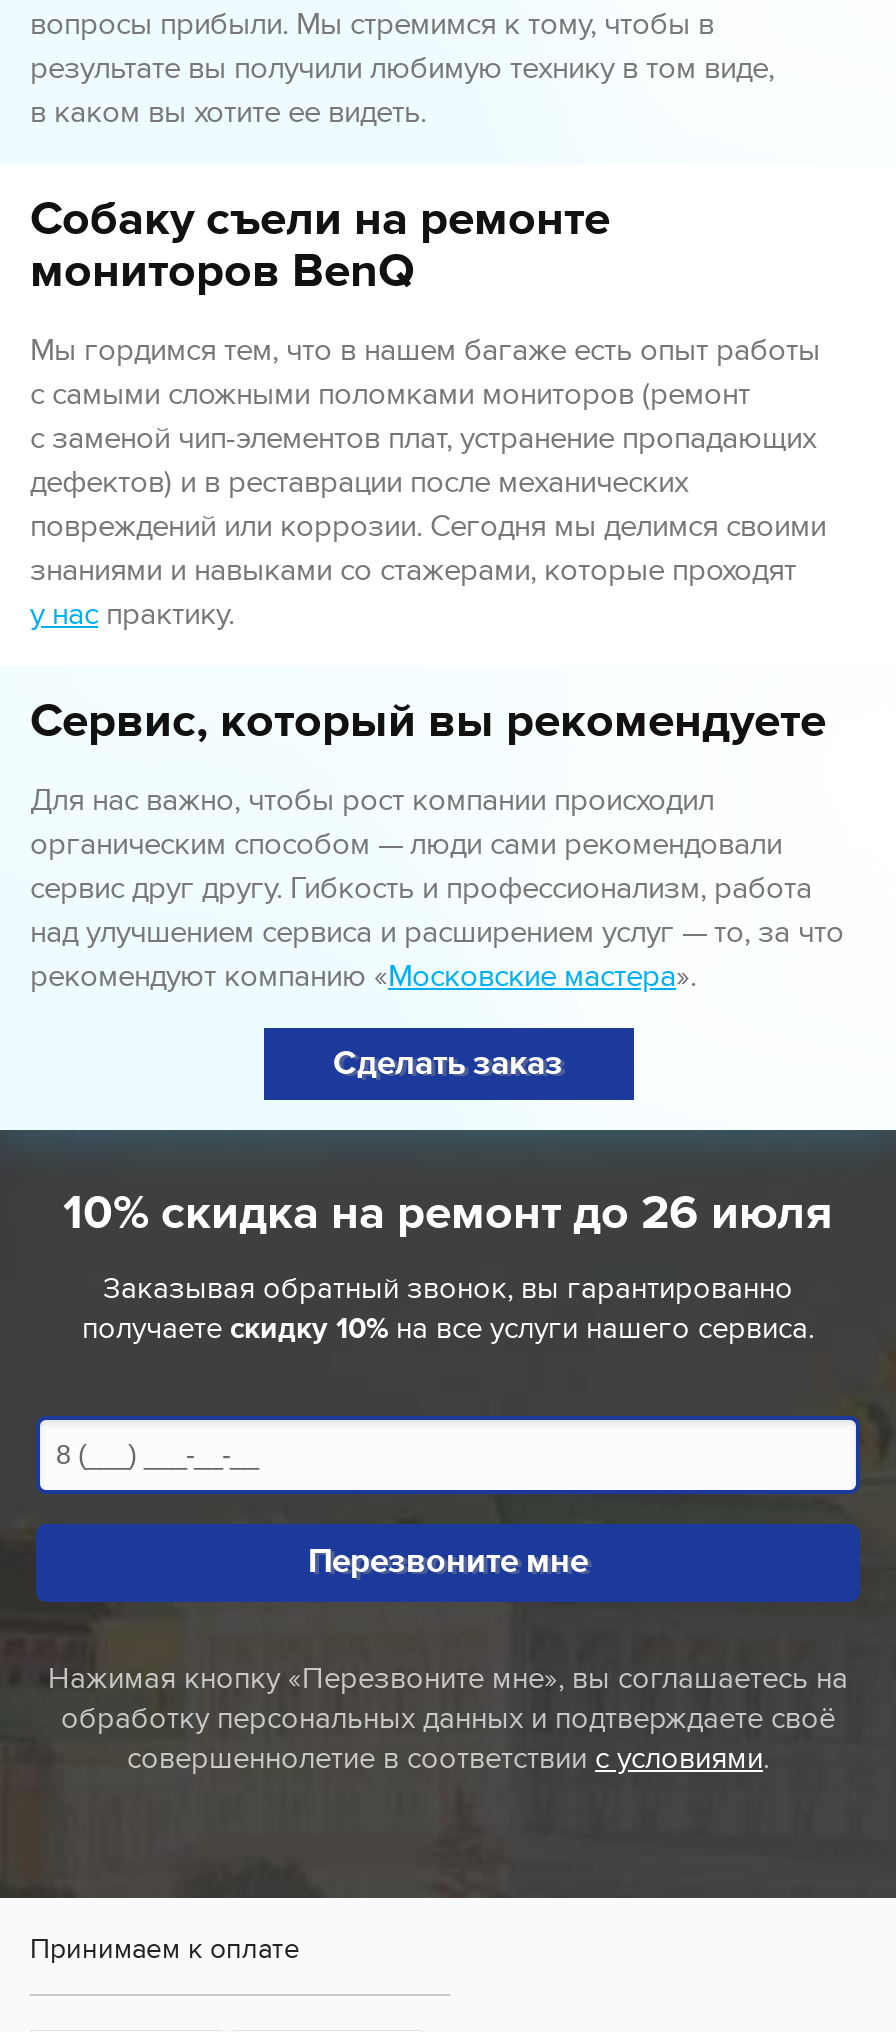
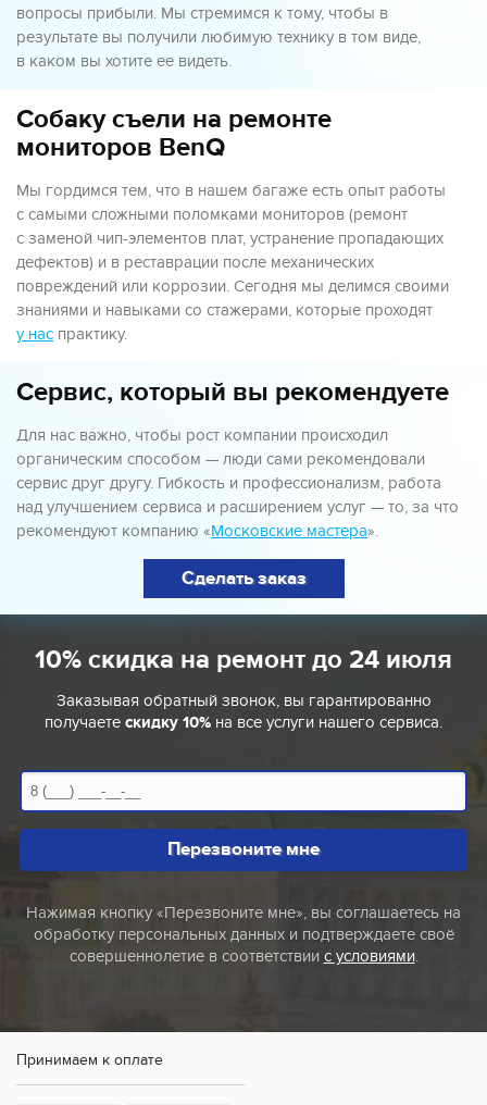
- 10% скидка на ремонт до 26 июля
+ 10% скидка на ремонт до 24 июля
